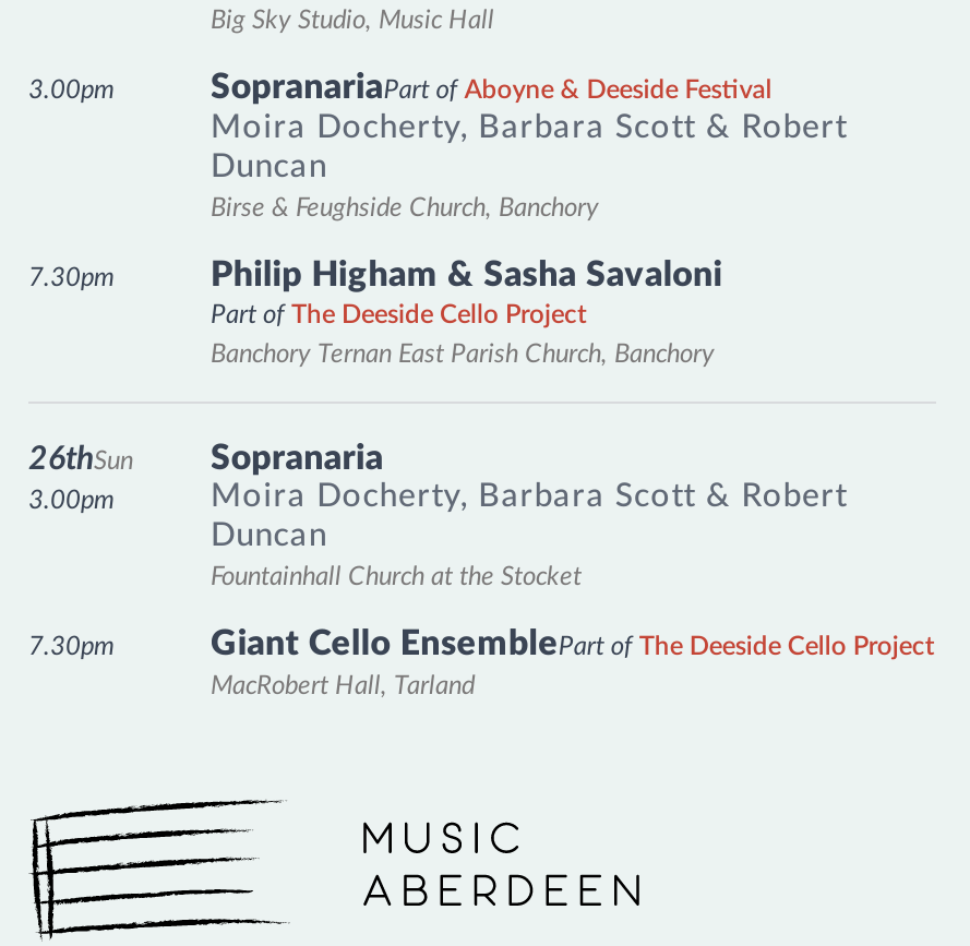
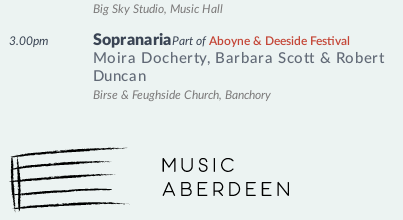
- 7.30pm

- Philip Higham & Sasha Savaloni
- Part of The Deeside Cello Project
- Banchory Ternan East Parish Church, Banchory

- Sun
- 26th
- 3.00pm

- Sopranaria
- Moira Docherty, Barbara Scott & Robert
- Duncan
- Fountainhall Church at the Stocket

- 7.30pm

- Giant Cello EnsemblePart ofThe Deeside Cello Project
- MacRobert Hall, Tarland
